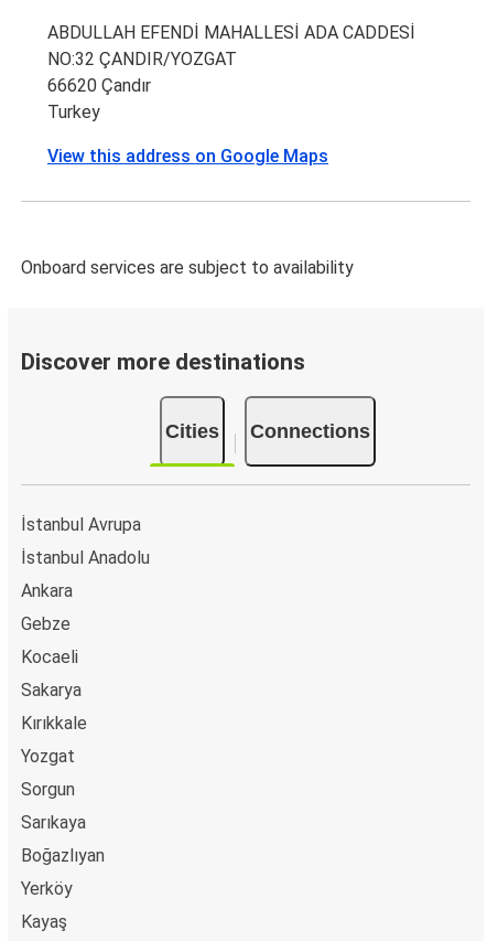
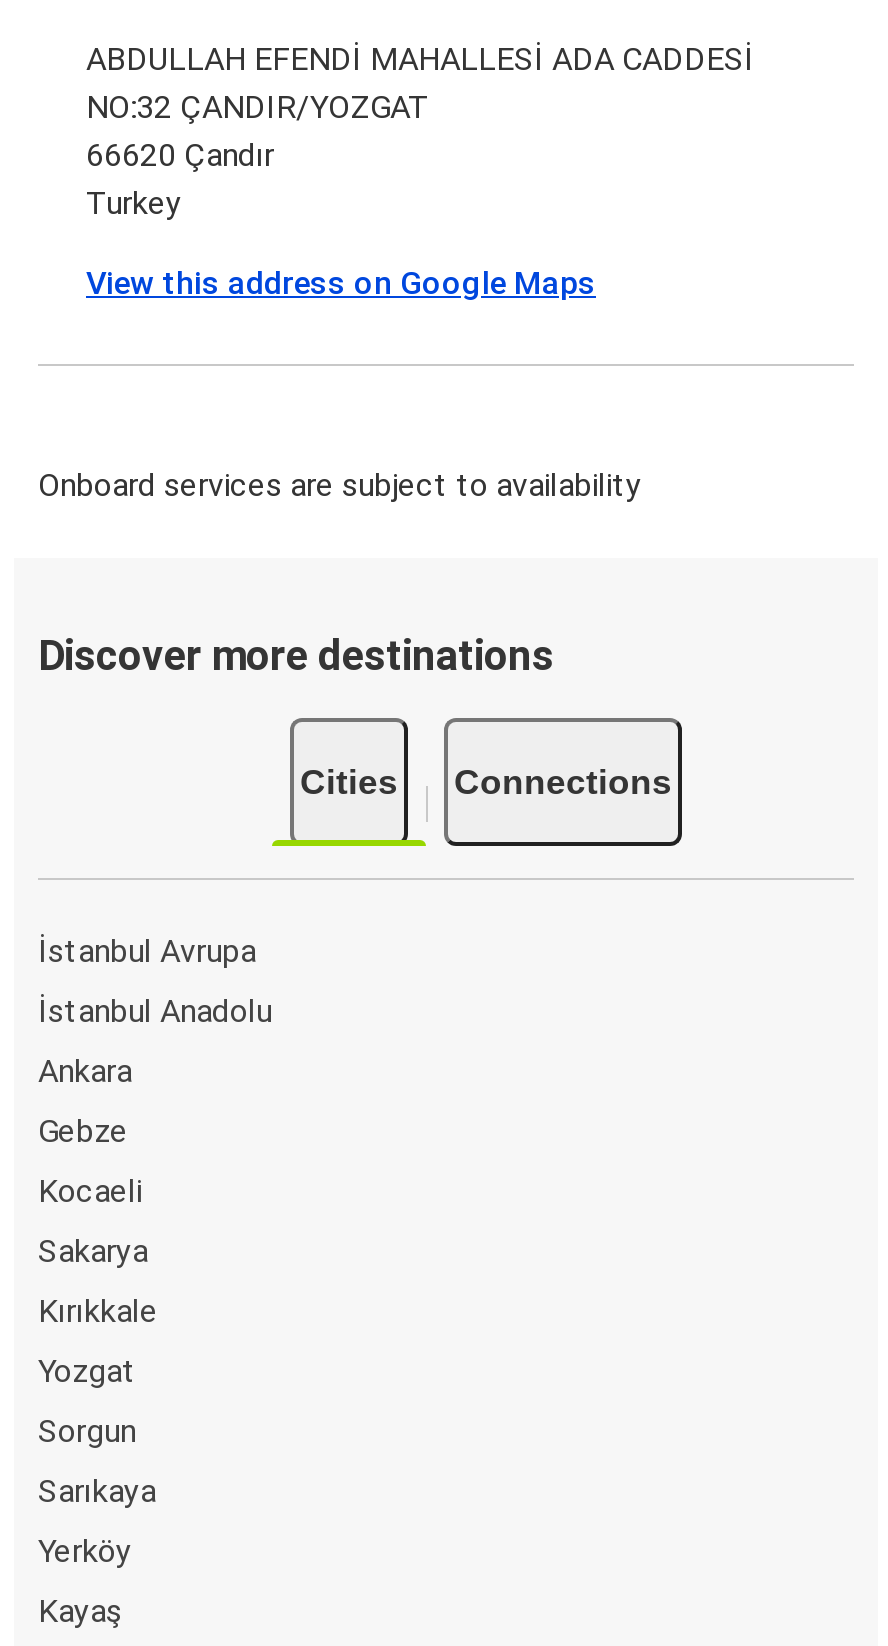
- Boğazlıyan
